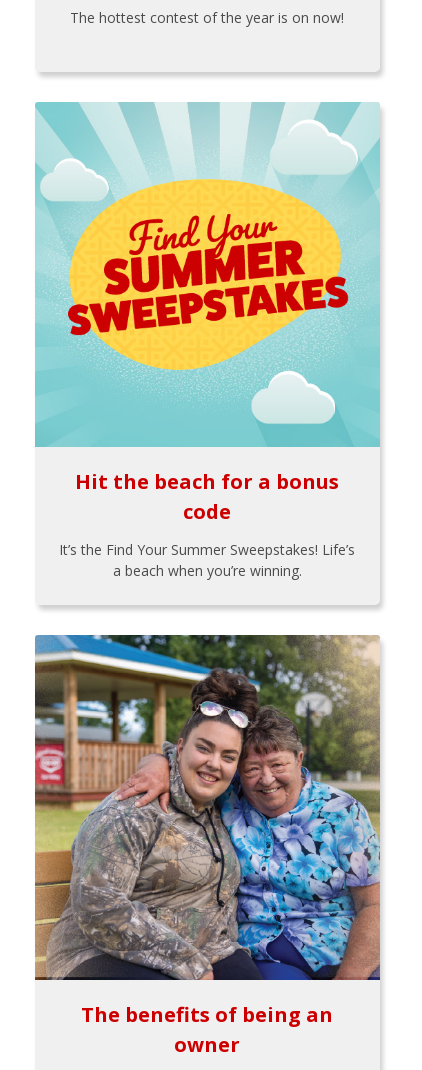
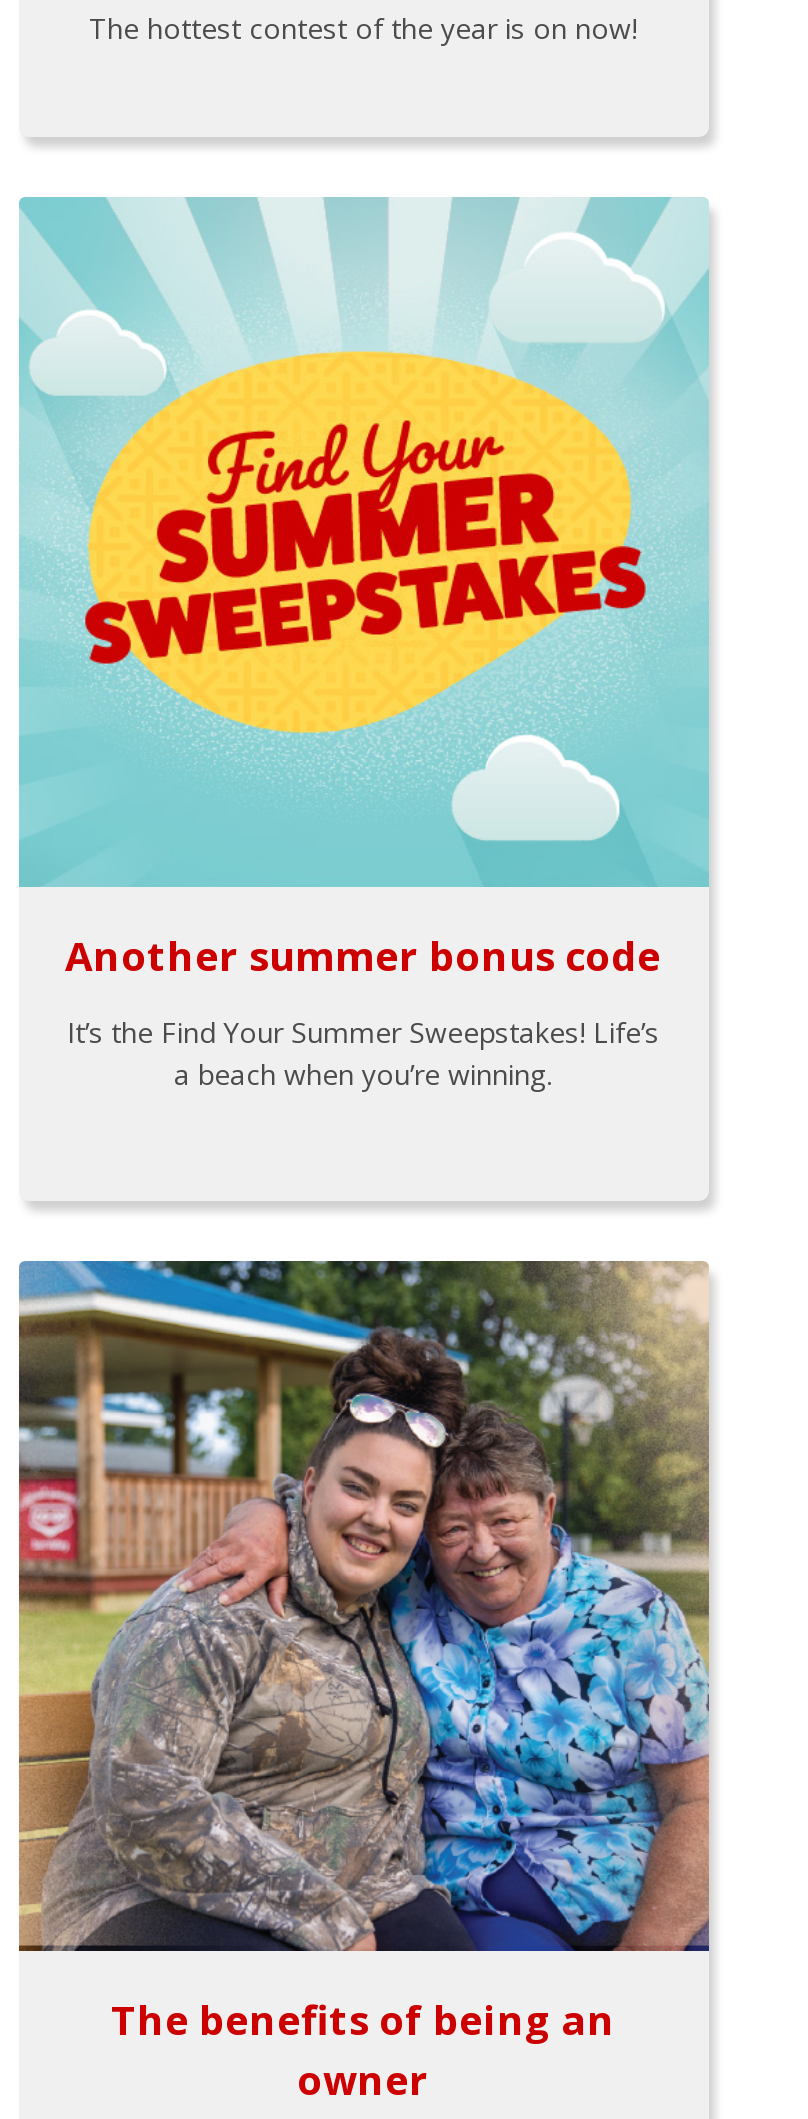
- Hit the beach for a bonus
- code
+ Another summer bonus code

moved up: It’s the Find Your Summer Sweepstakes! Life’s | a beach when you’re winning.
